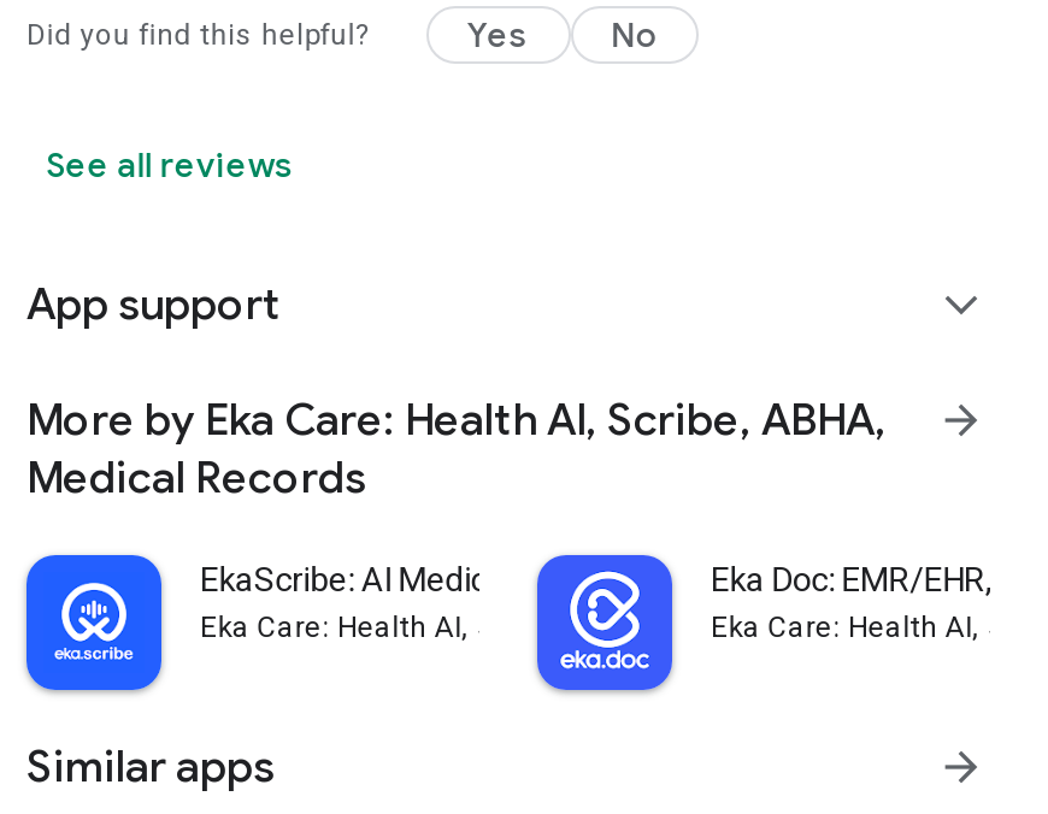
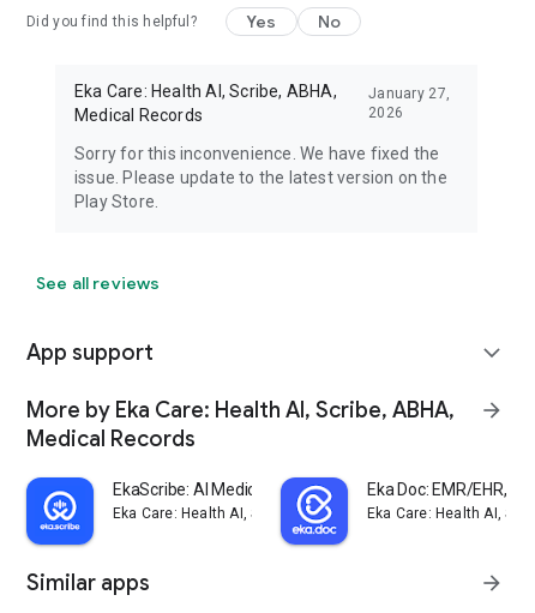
+ Eka Care: Health AI, Scribe, ABHA,
+ Medical Records

+ January 27,
+ 2026
+ Sorry for this inconvenience. We have fixed the
+ issue. Please update to the latest version on the
+ Play Store.
